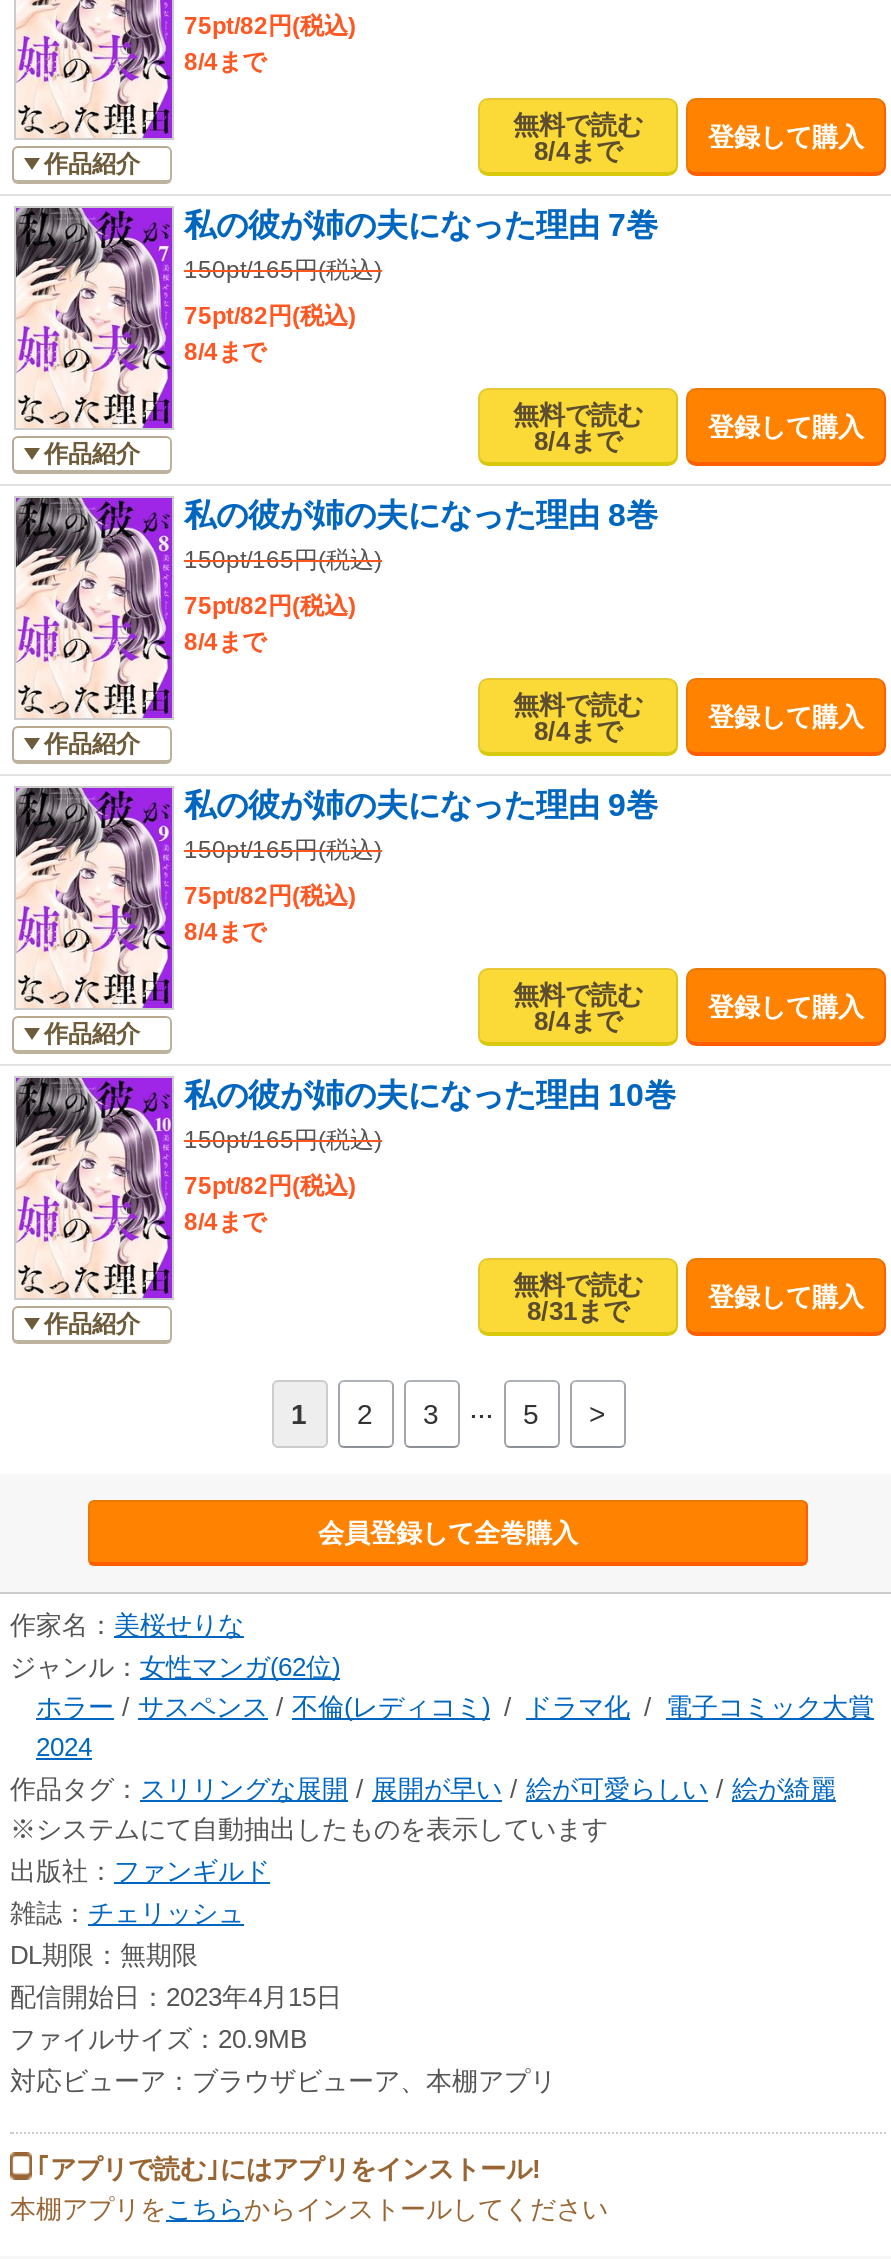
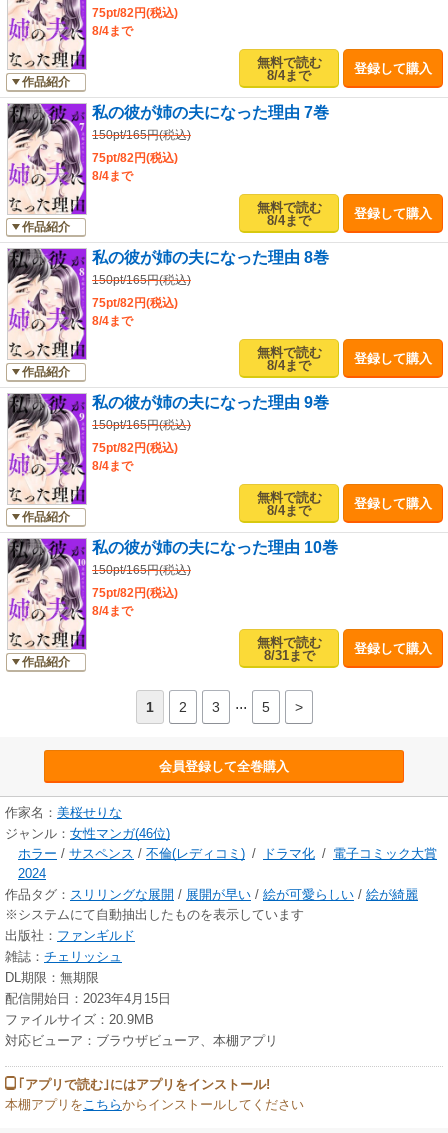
- ジャンル：女性マンガ(62位)
+ ジャンル：女性マンガ(46位)
